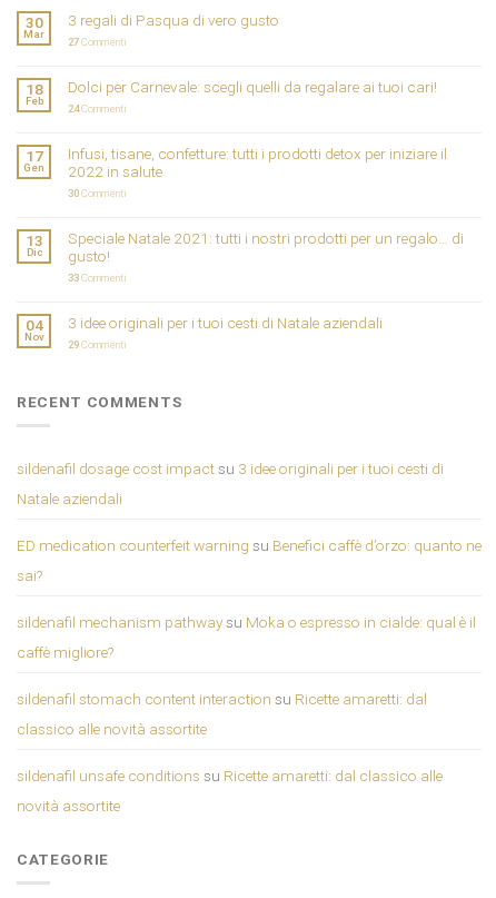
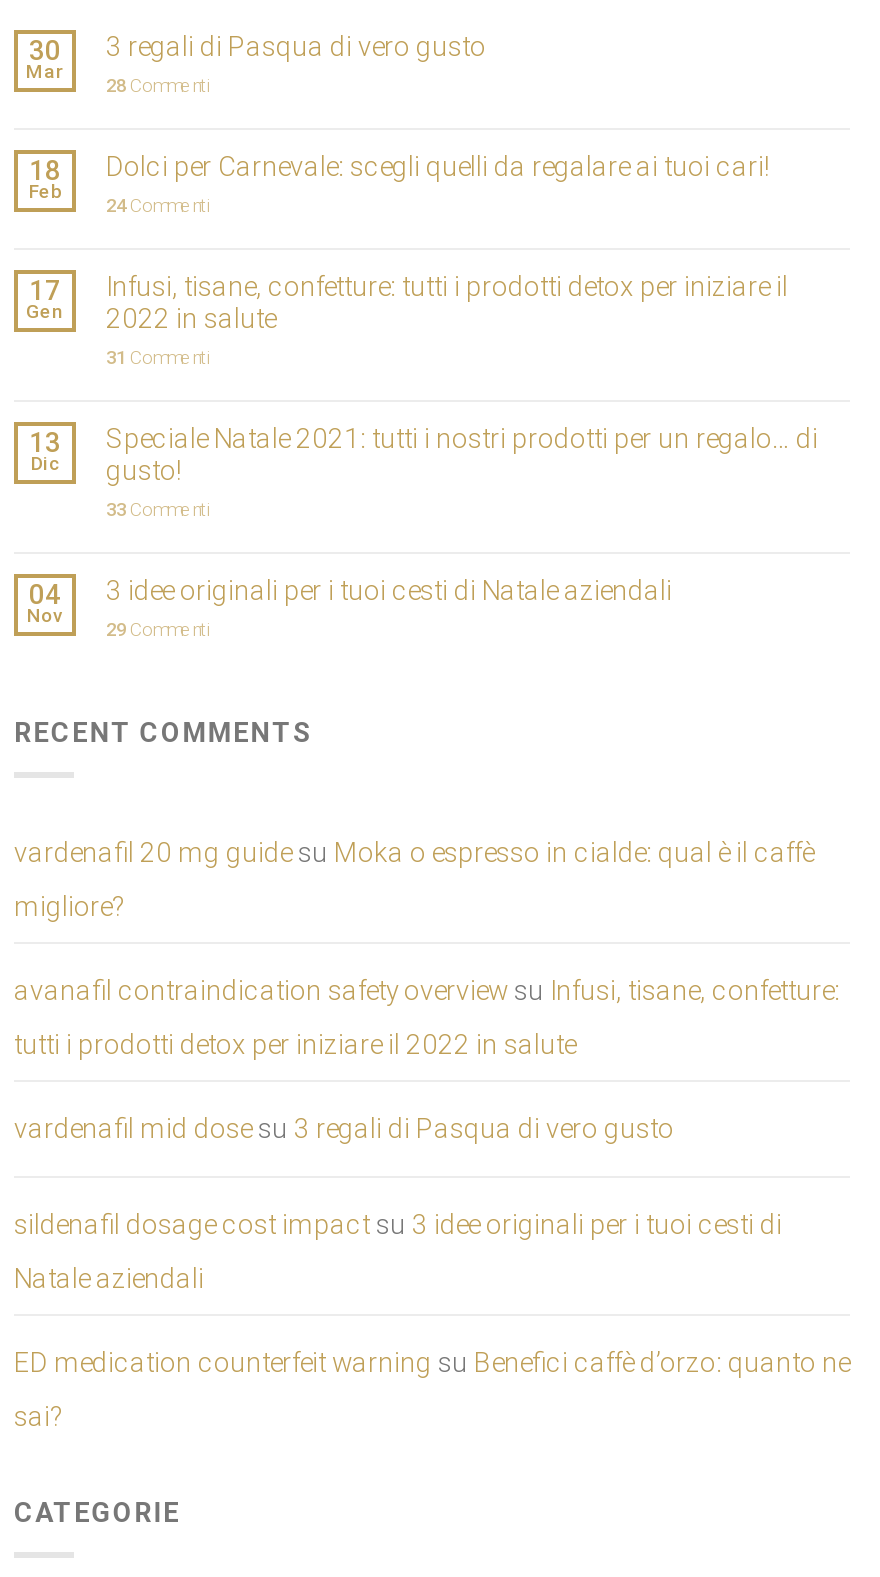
- 27 Commenti
+ 28 Commenti

- 30 Commenti
+ 31 Commenti

+ vardenafil 20 mg guide su Moka o espresso in cialde: qual è il caffè
+ migliore?
+ avanafil contraindication safety overview su Infusi, tisane, confetture:
+ tutti i prodotti detox per iniziare il 2022 in salute
+ vardenafil mid dose su 3 regali di Pasqua di vero gusto

moved down: sildenafil dosage cost impact su 3 idee originali per i tuoi cesti di | Natale aziendali | ED medication counterfeit warning su Benefici caffè d’orzo: quanto ne | sai?

- sildenafil mechanism pathway su Moka o espresso in cialde: qual è il
- caffè migliore?
- sildenafil stomach content interaction su Ricette amaretti: dal
- classico alle novità assortite
- sildenafil unsafe conditions su Ricette amaretti: dal classico alle
- novità assortite
